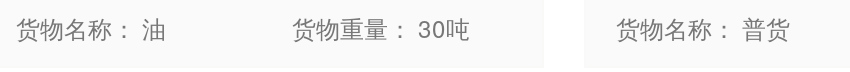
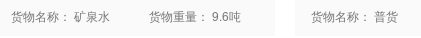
- 货物名称： 油
- 货物重量： 30吨
+ 货物名称： 矿泉水
+ 货物重量： 9.6吨
